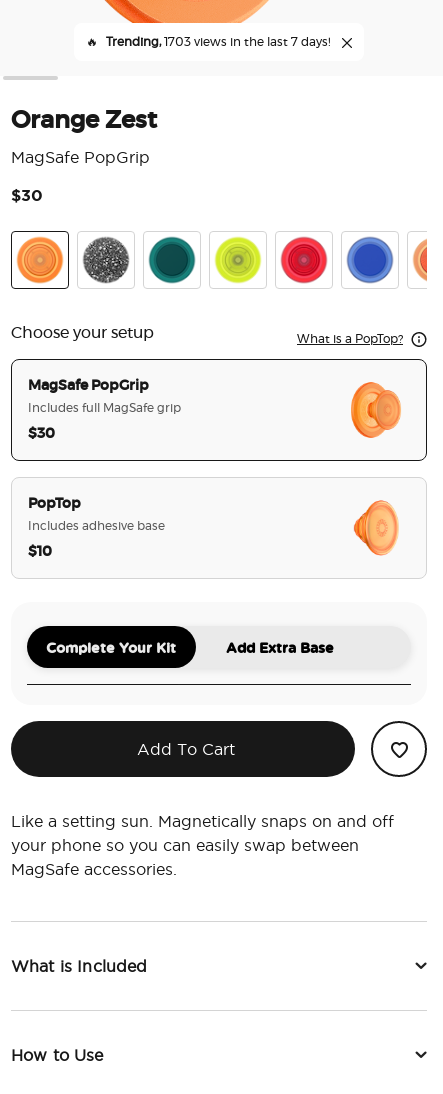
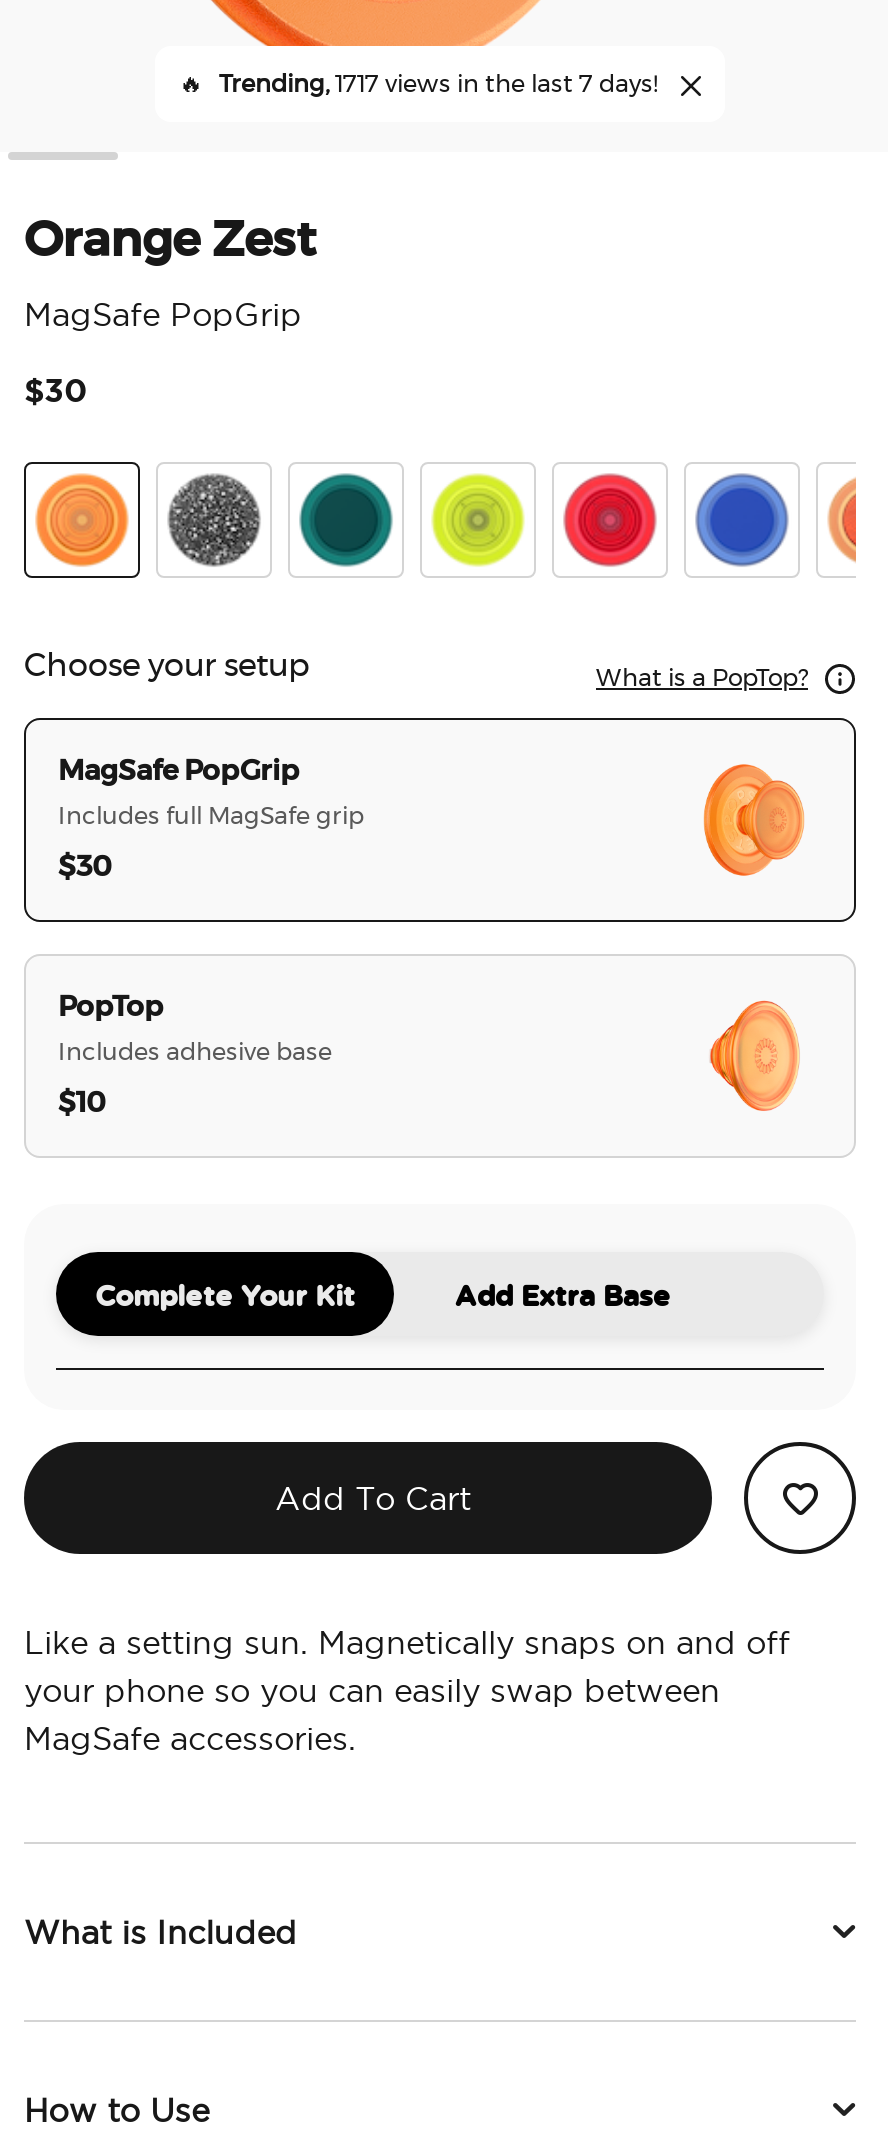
- Trending, 1703 views in the last 7 days!
+ Trending, 1717 views in the last 7 days!
